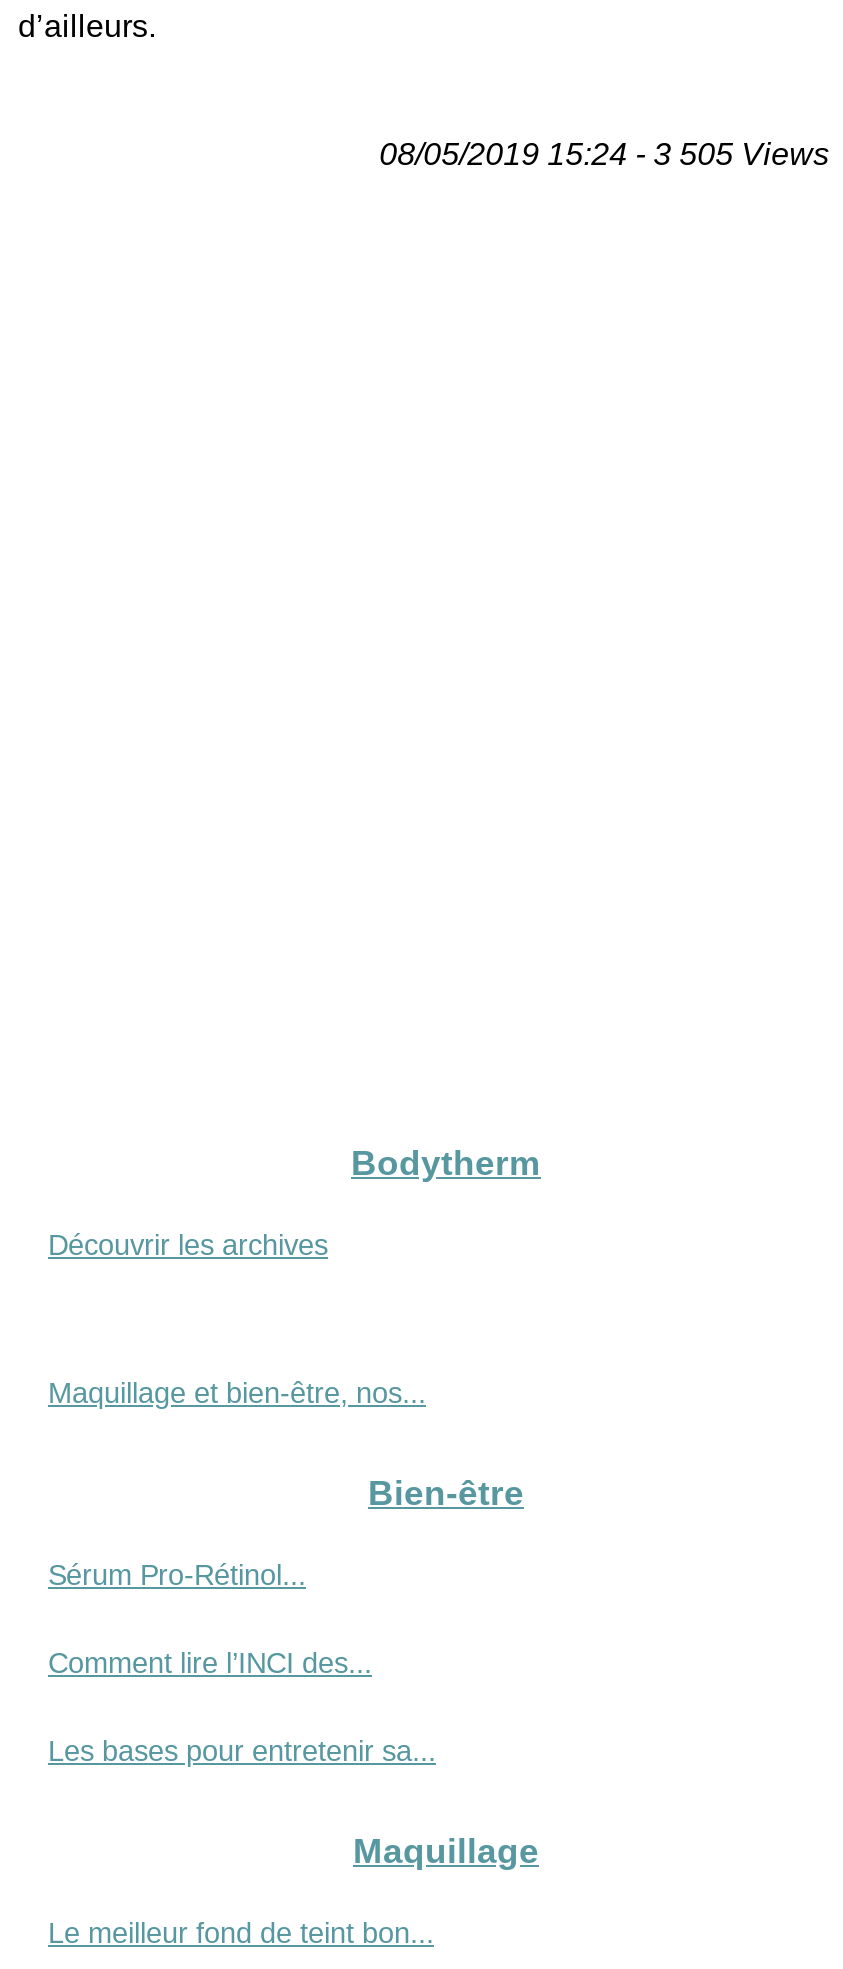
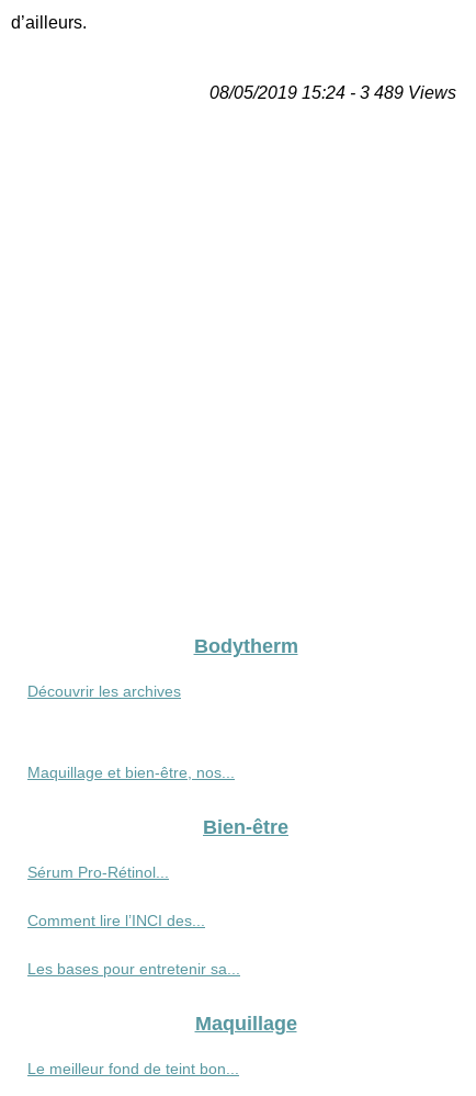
- 08/05/2019 15:24 - 3 505 Views
+ 08/05/2019 15:24 - 3 489 Views
